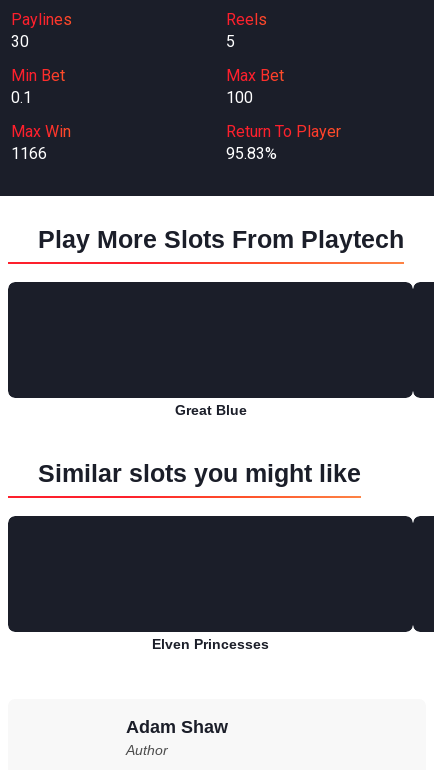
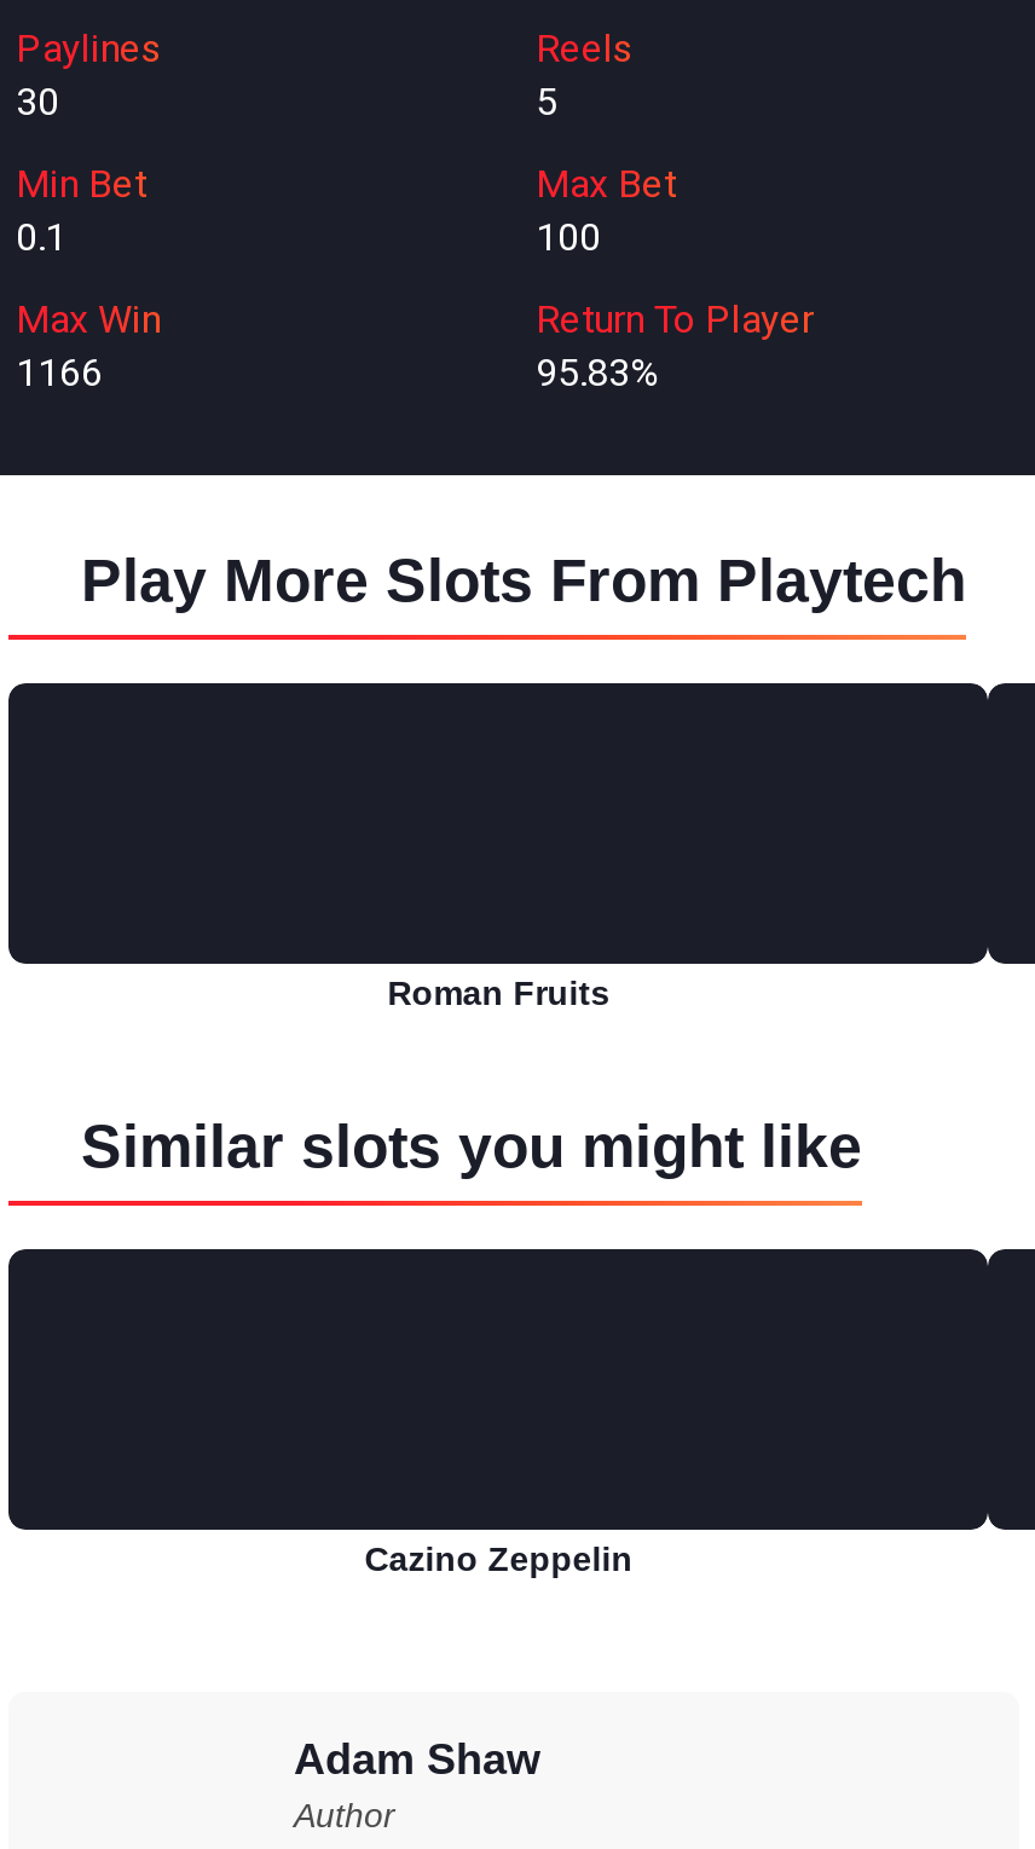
- Great Blue
+ Roman Fruits

- Elven Princesses
+ Cazino Zeppelin
